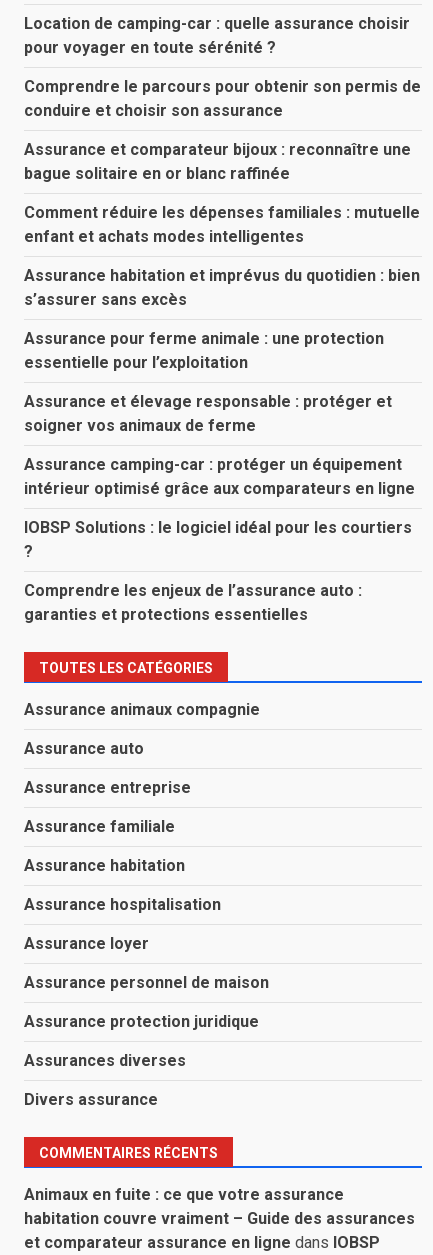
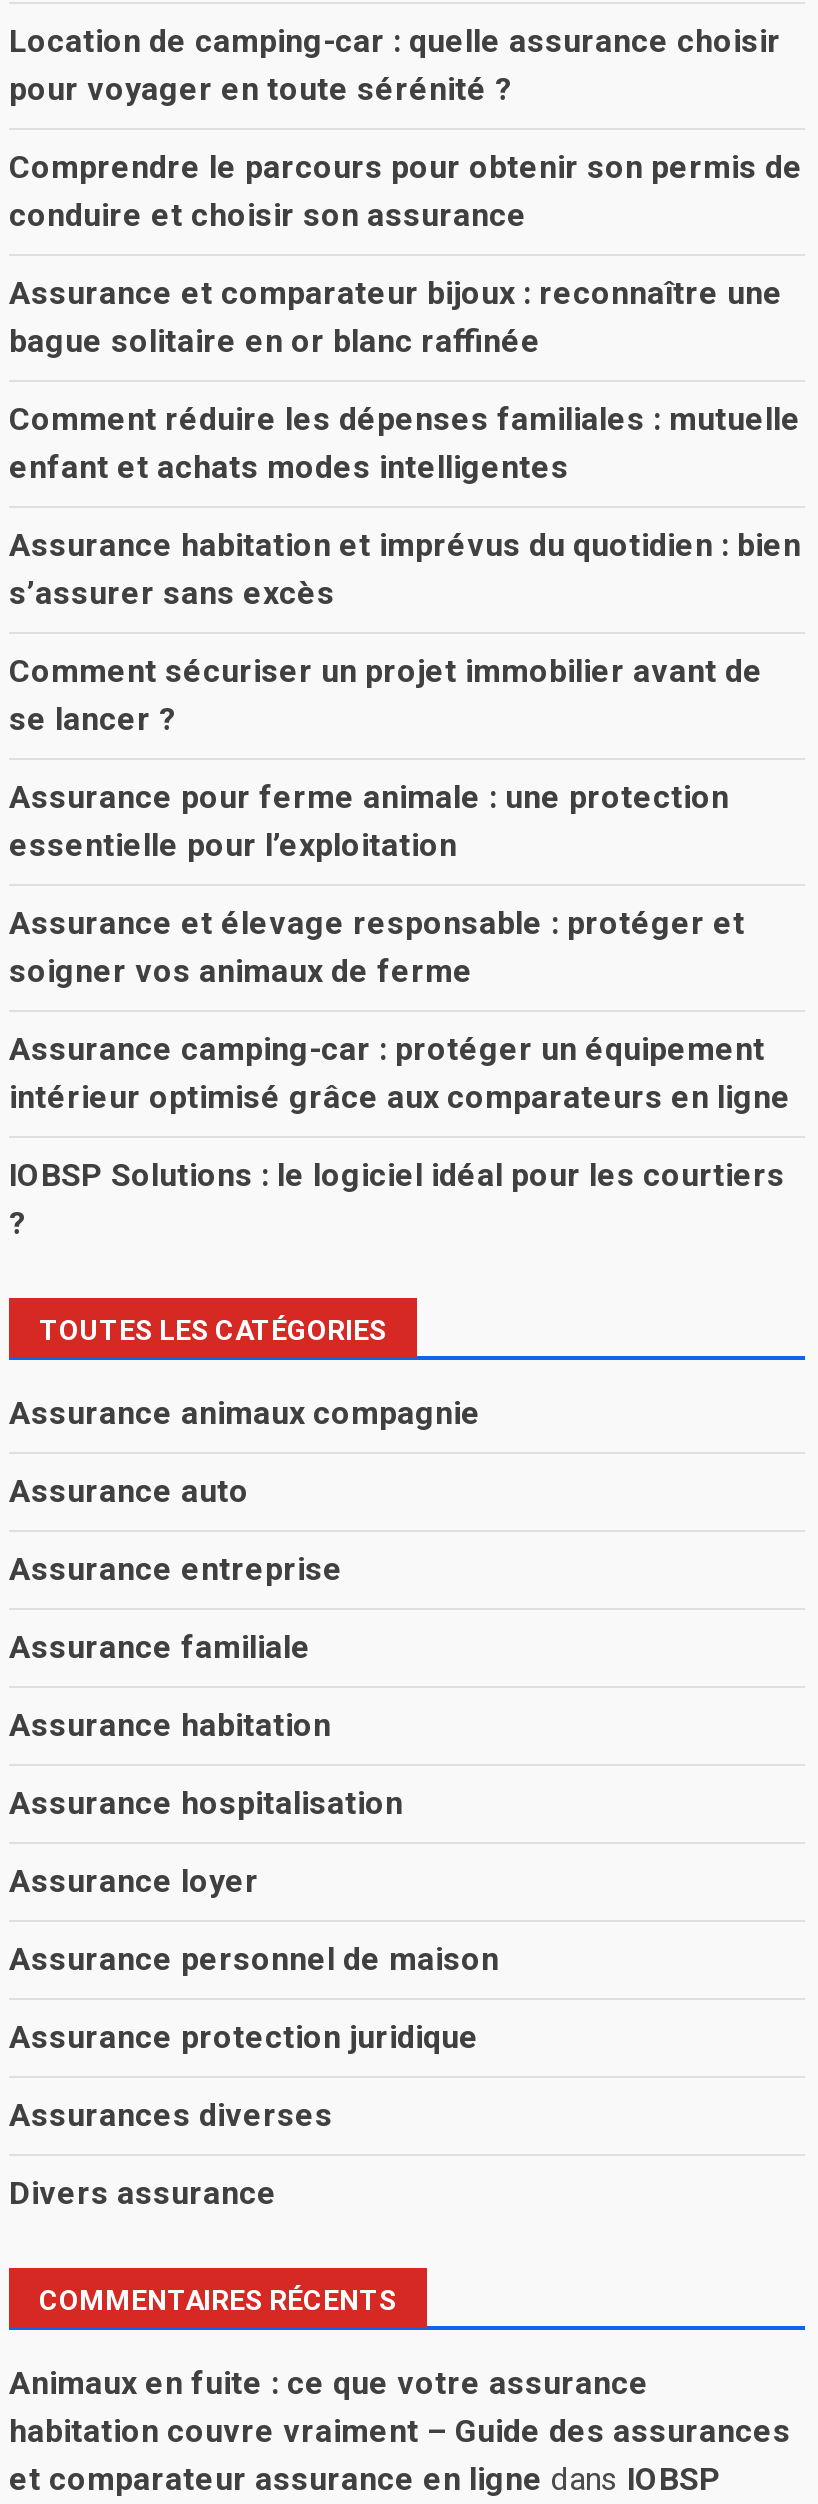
+ Comment sécuriser un projet immobilier avant de
+ se lancer ?

moved down: Assurance pour ferme animale : une protection | essentielle pour l’exploitation | Assurance et élevage responsable : protéger et | soigner vos animaux de ferme | Assurance camping-car : protéger un équipement | intérieur optimisé grâce aux comparateurs en ligne | IOBSP Solutions : le logiciel idéal pour les courtiers

- Comprendre les enjeux de l’assurance auto :
- garanties et protections essentielles
